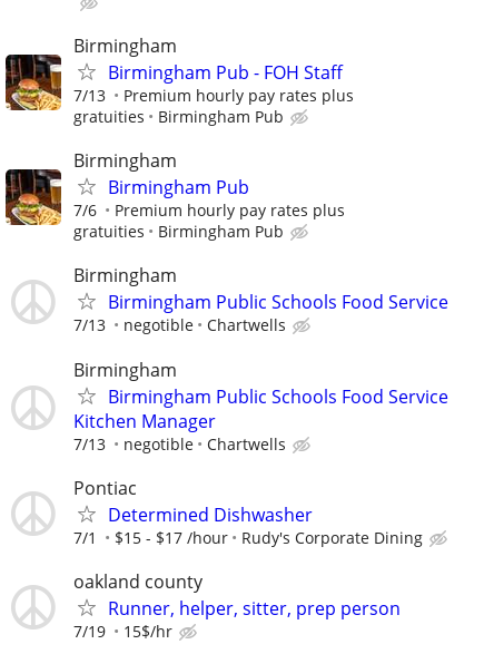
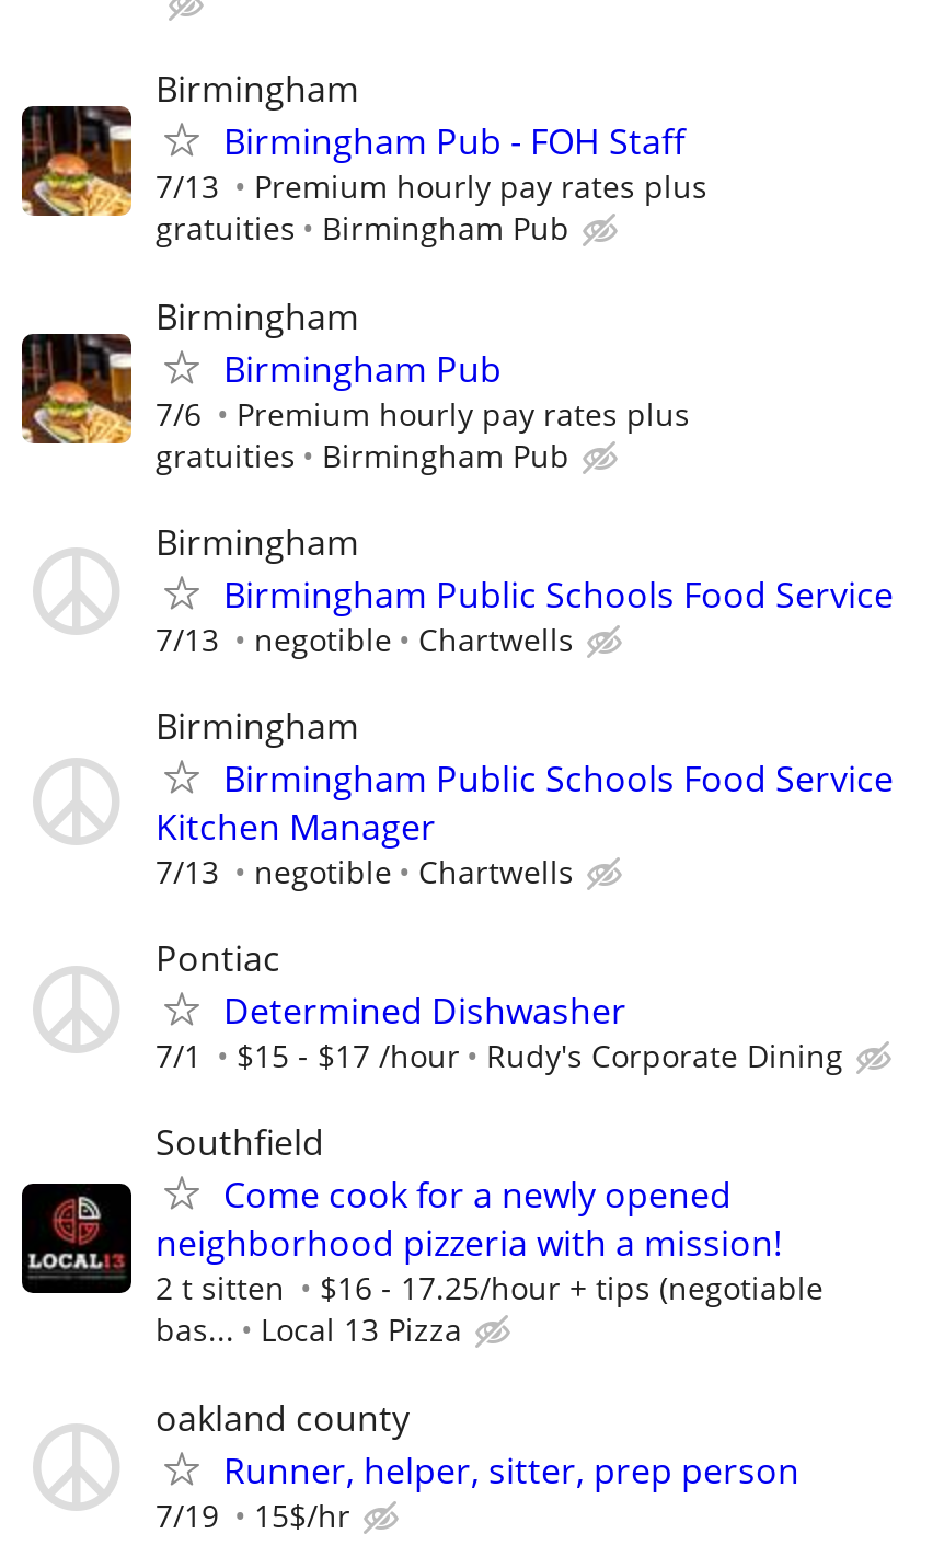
+ [image]
+ Southfield
+ Come cook for a newly opened
+ neighborhood pizzeria with a mission!
+ 2 t sitten
+ $16 - 17.25/hour + tips (negotiable
+ bas...
+ Local 13 Pizza
